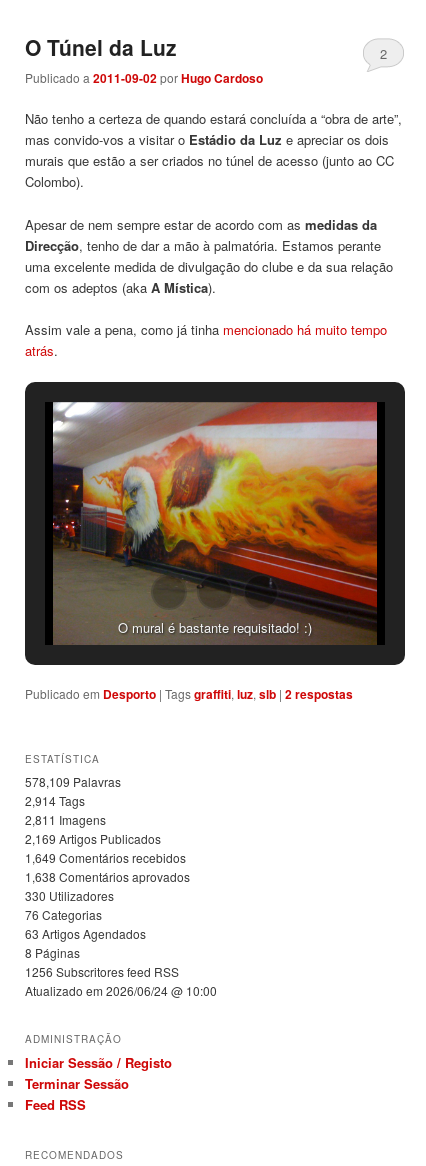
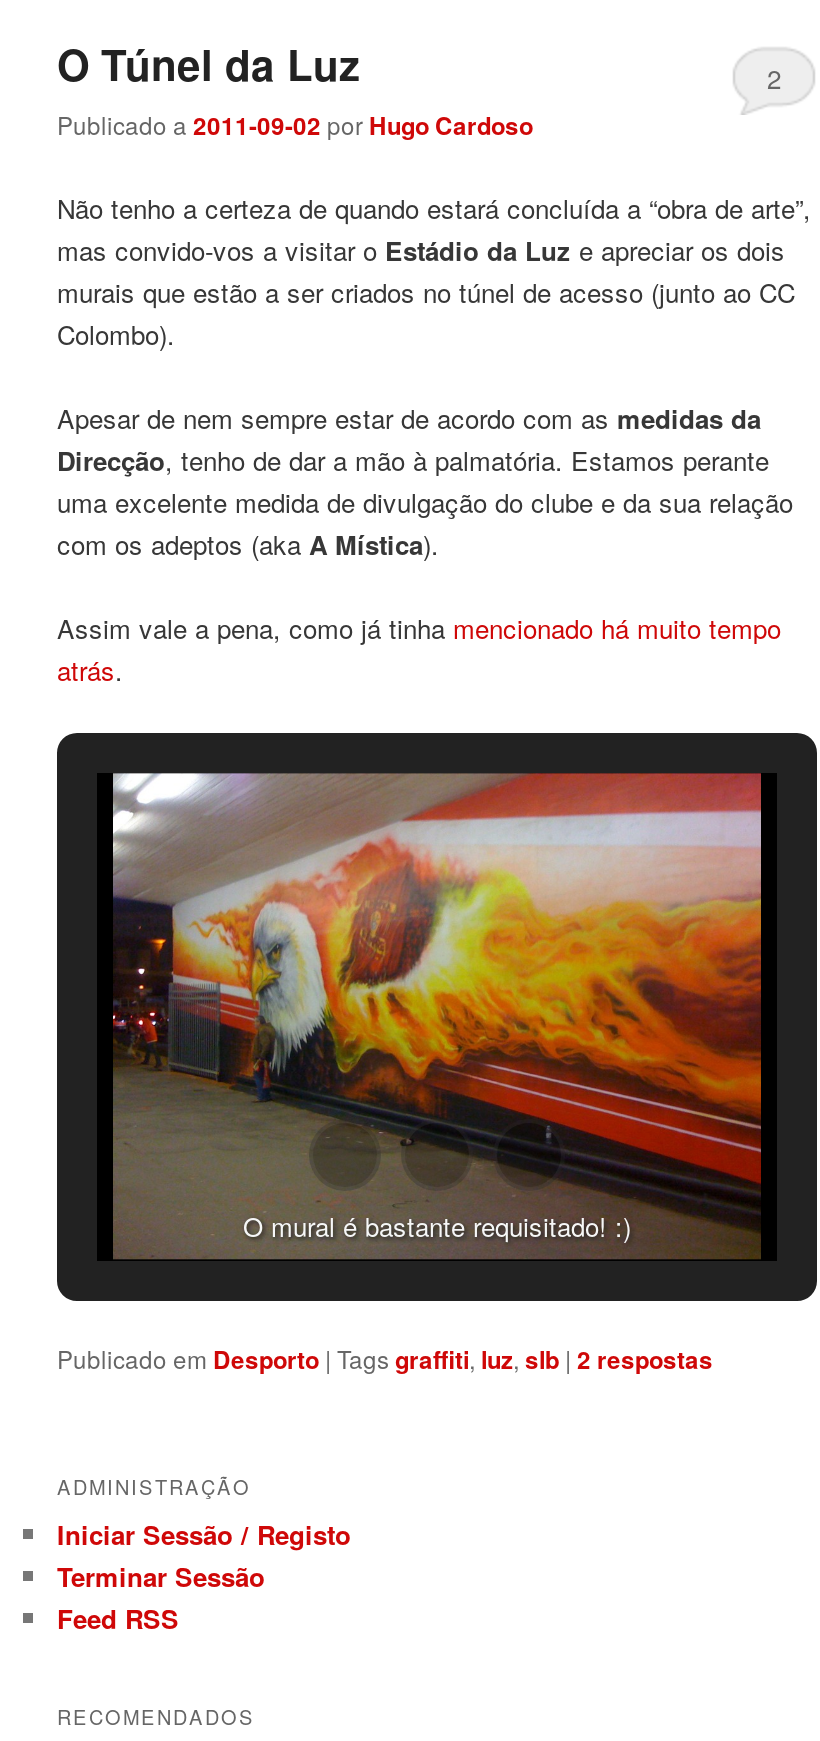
- ESTATÍSTICA
- 578,109 Palavras
- 2,914 Tags
- 2,811 Imagens
- 2,169 Artigos Publicados
- 1,649 Comentários recebidos
- 1,638 Comentários aprovados
- 330 Utilizadores
- 76 Categorias
- 63 Artigos Agendados
- 8 Páginas
- 1256 Subscritores feed RSS
- Atualizado em 2026/06/24 @ 10:00
